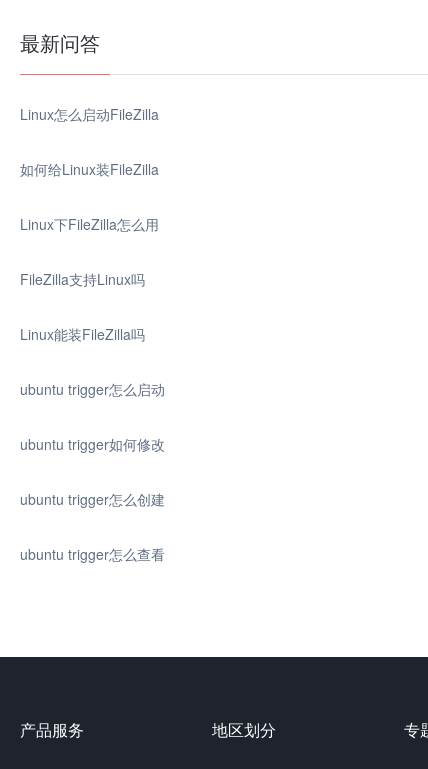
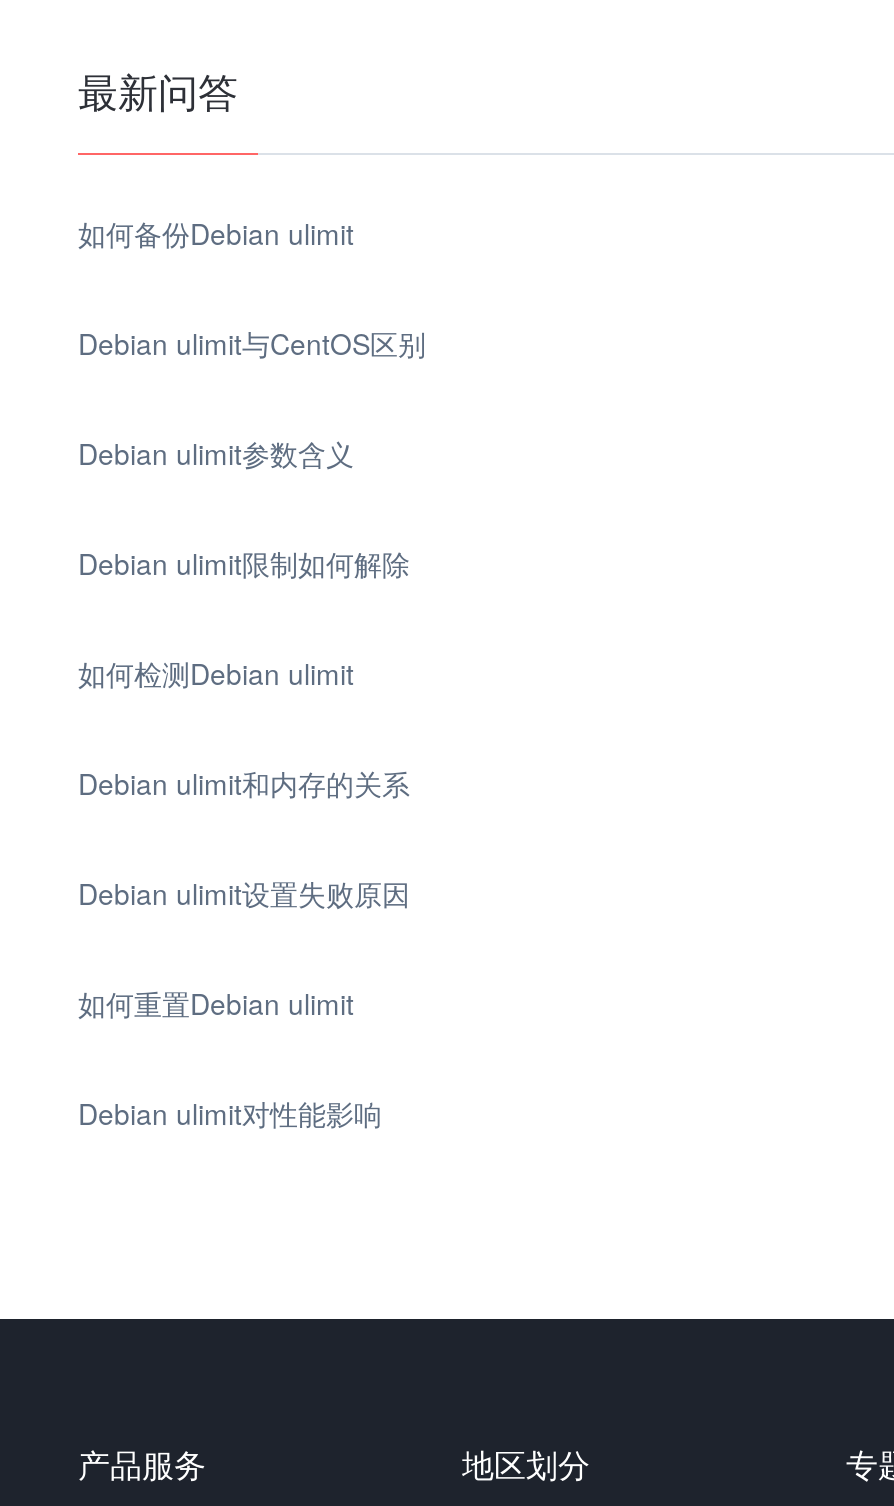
- Linux怎么启动FileZilla
+ 如何备份Debian ulimit

- 如何给Linux装FileZilla
+ Debian ulimit与CentOS区别

- Linux下FileZilla怎么用
+ Debian ulimit参数含义

- FileZilla支持Linux吗
+ Debian ulimit限制如何解除

- Linux能装FileZilla吗
+ 如何检测Debian ulimit

- ubuntu trigger怎么启动
+ Debian ulimit和内存的关系

- ubuntu trigger如何修改
+ Debian ulimit设置失败原因

- ubuntu trigger怎么创建
+ 如何重置Debian ulimit

- ubuntu trigger怎么查看
+ Debian ulimit对性能影响
